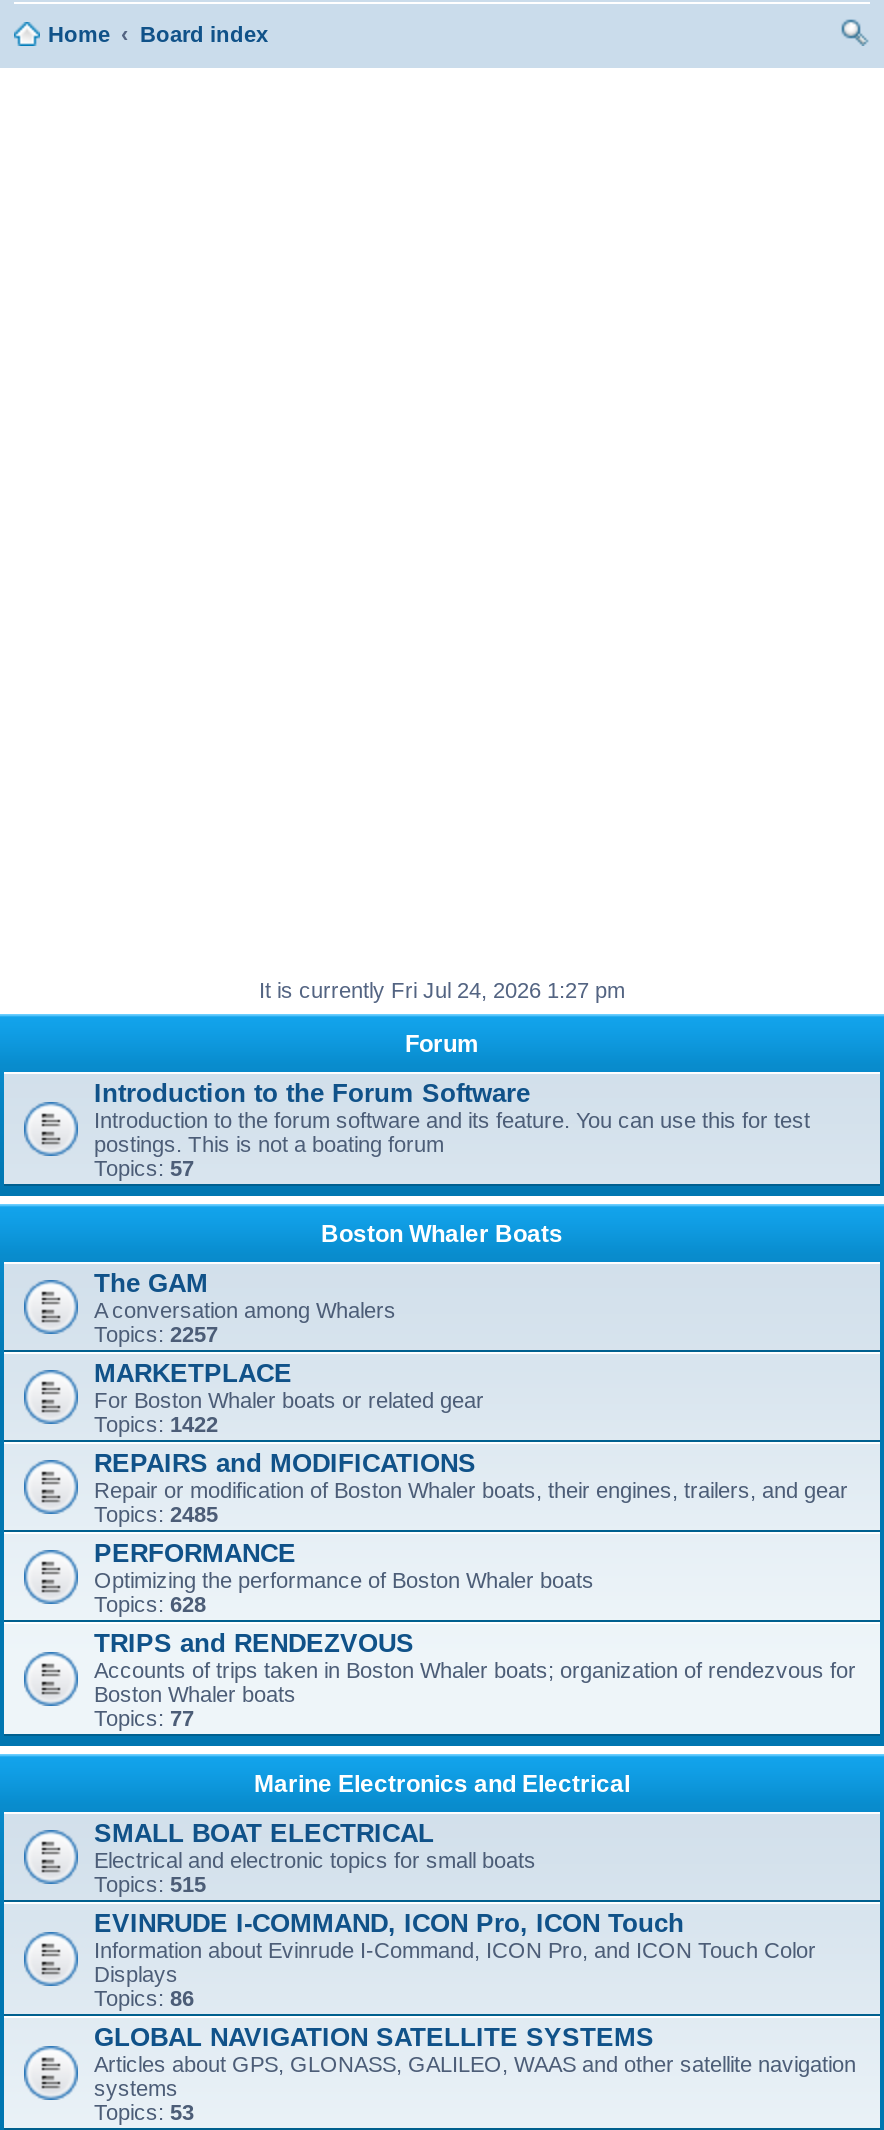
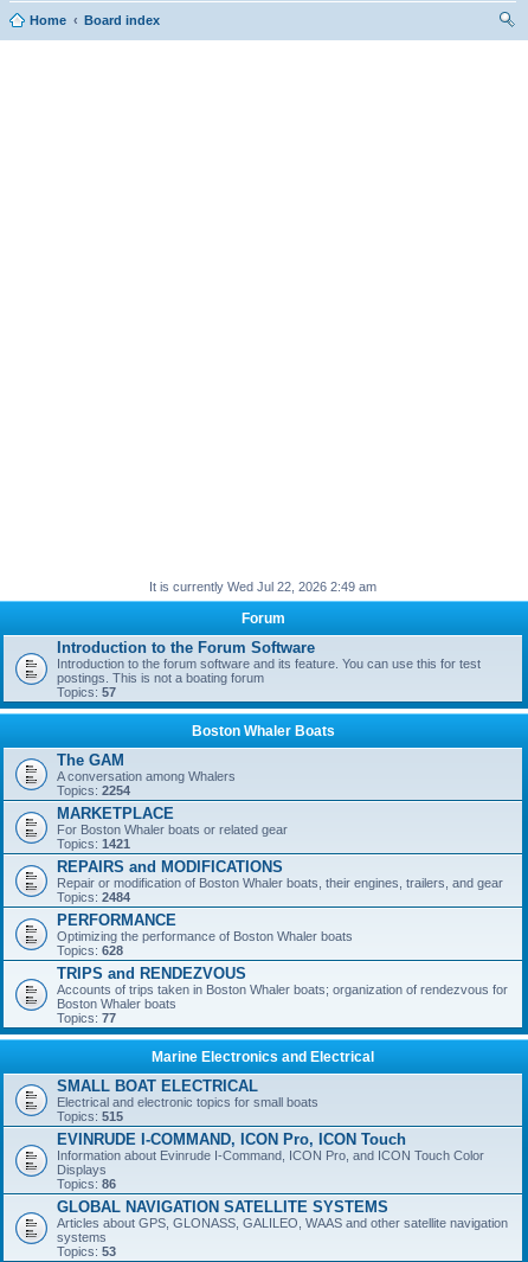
- It is currently Fri Jul 24, 2026 1:27 pm
+ It is currently Wed Jul 22, 2026 2:49 am

- Topics: 2257
+ Topics: 2254

- Topics: 1422
+ Topics: 1421

- Topics: 2485
+ Topics: 2484
